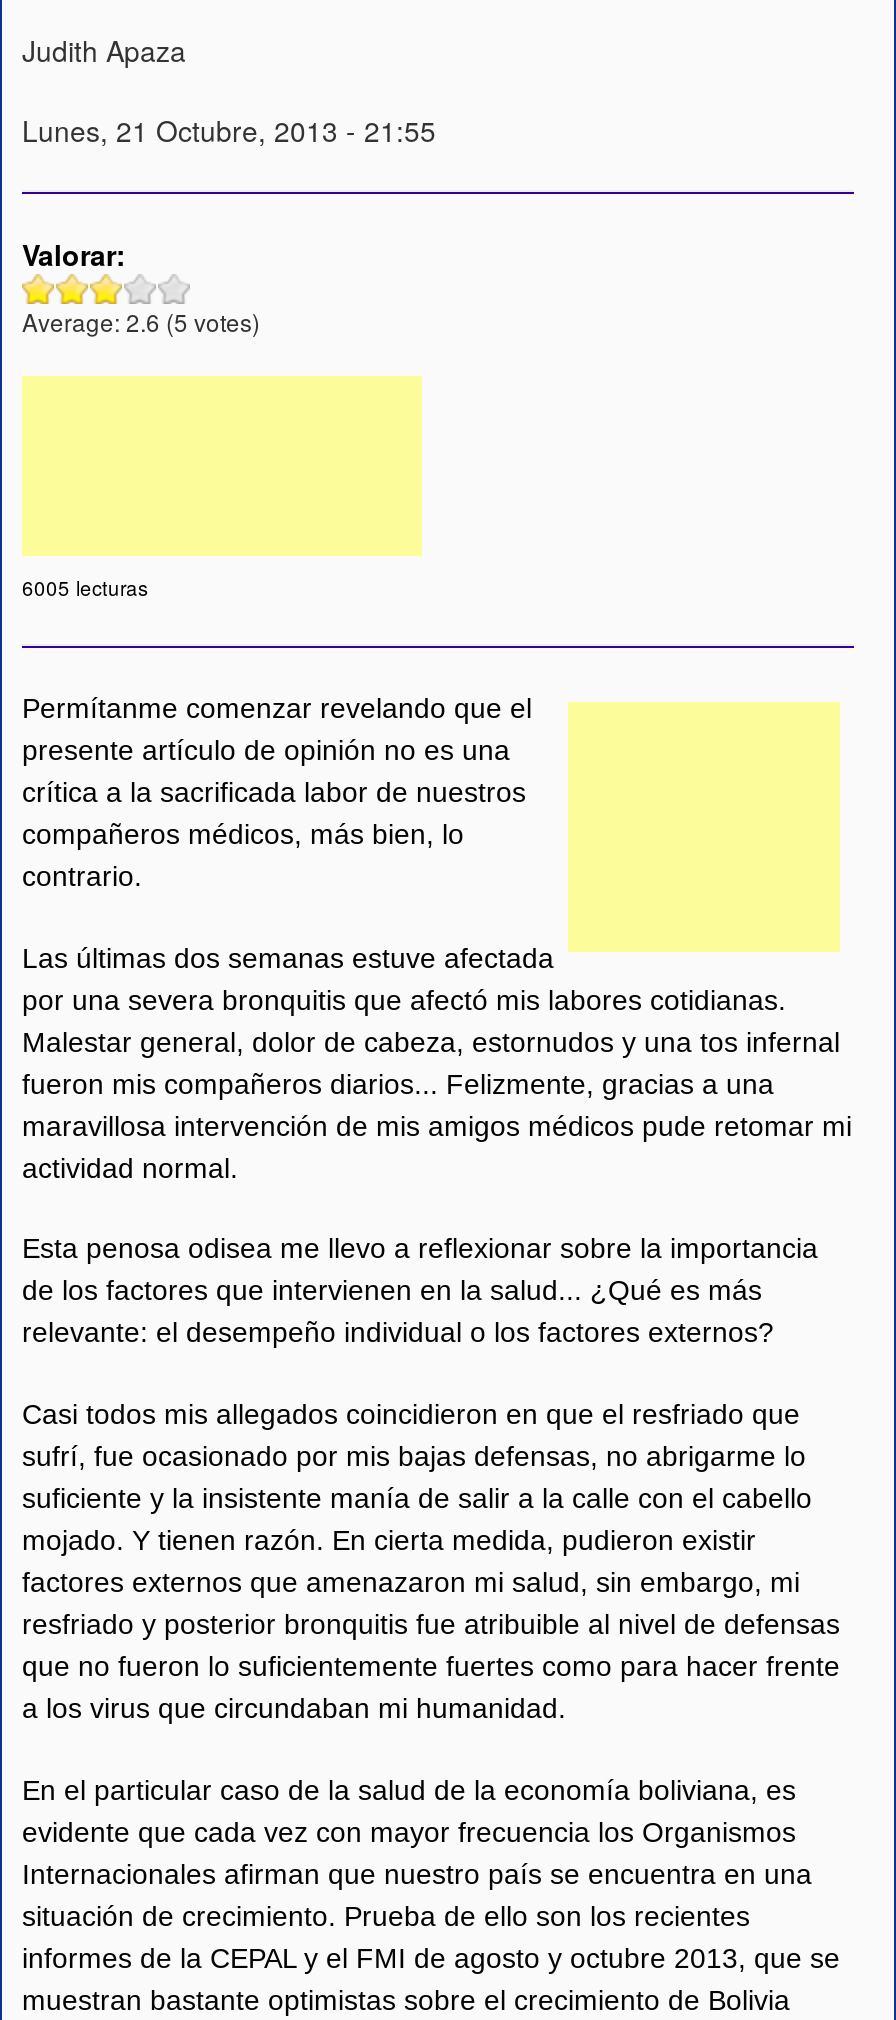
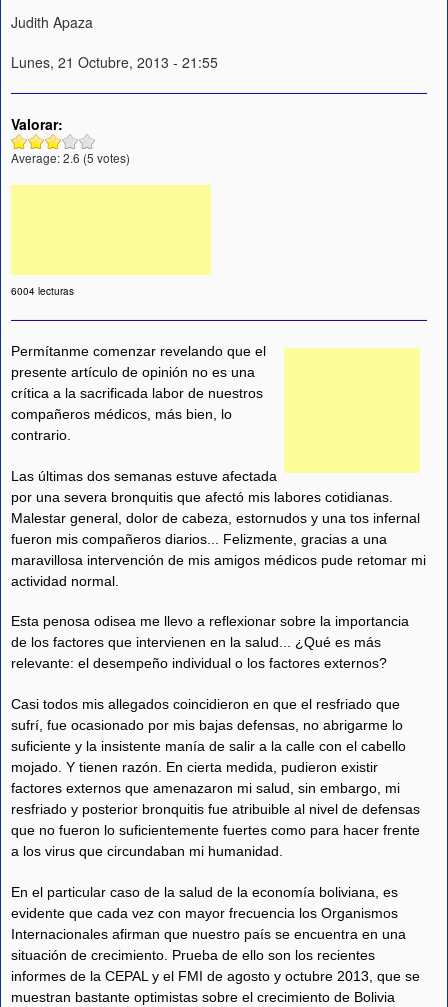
- 6005 lecturas
+ 6004 lecturas
